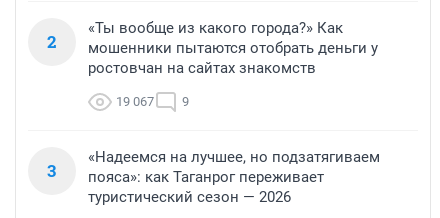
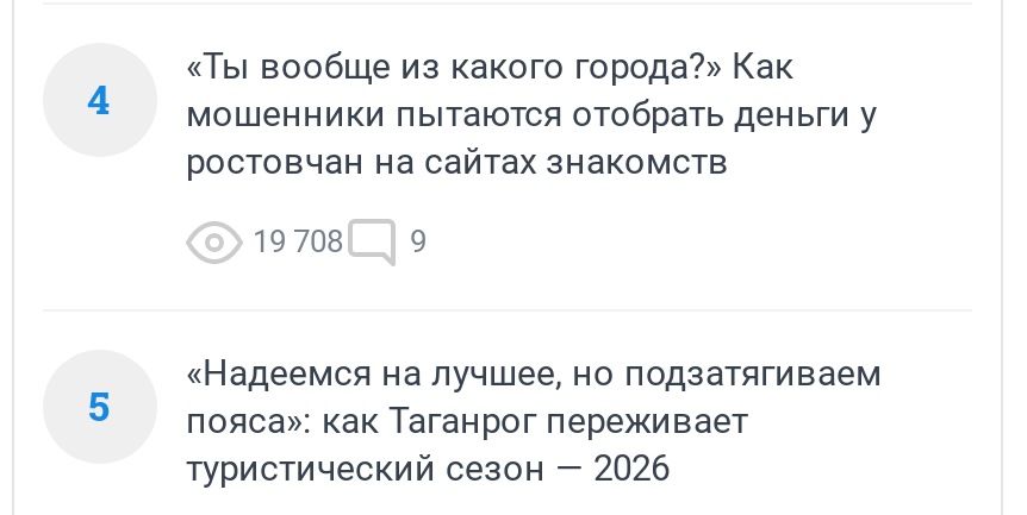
- 2 мошенники пытаются отобрать деньги у
+ 4 мошенники пытаются отобрать деньги у

- 19 067 9
+ 19 708 9

- 3 пояса»: как Таганрог переживает
+ 5 пояса»: как Таганрог переживает
